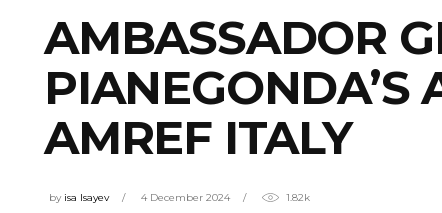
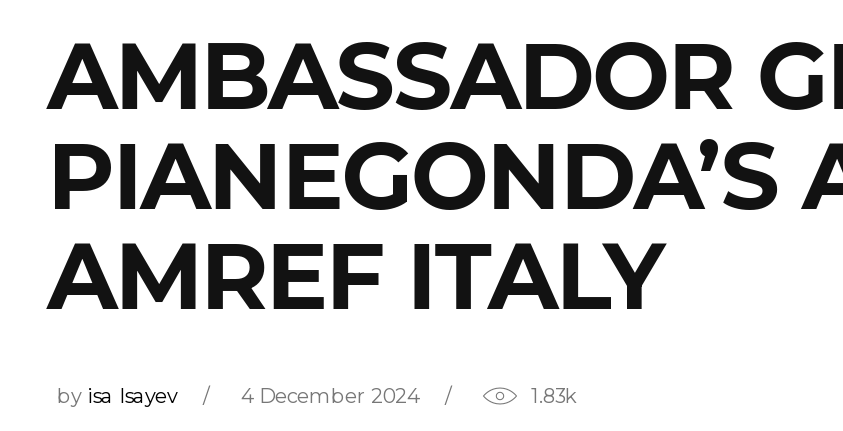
- 1.82k
+ 1.83k
